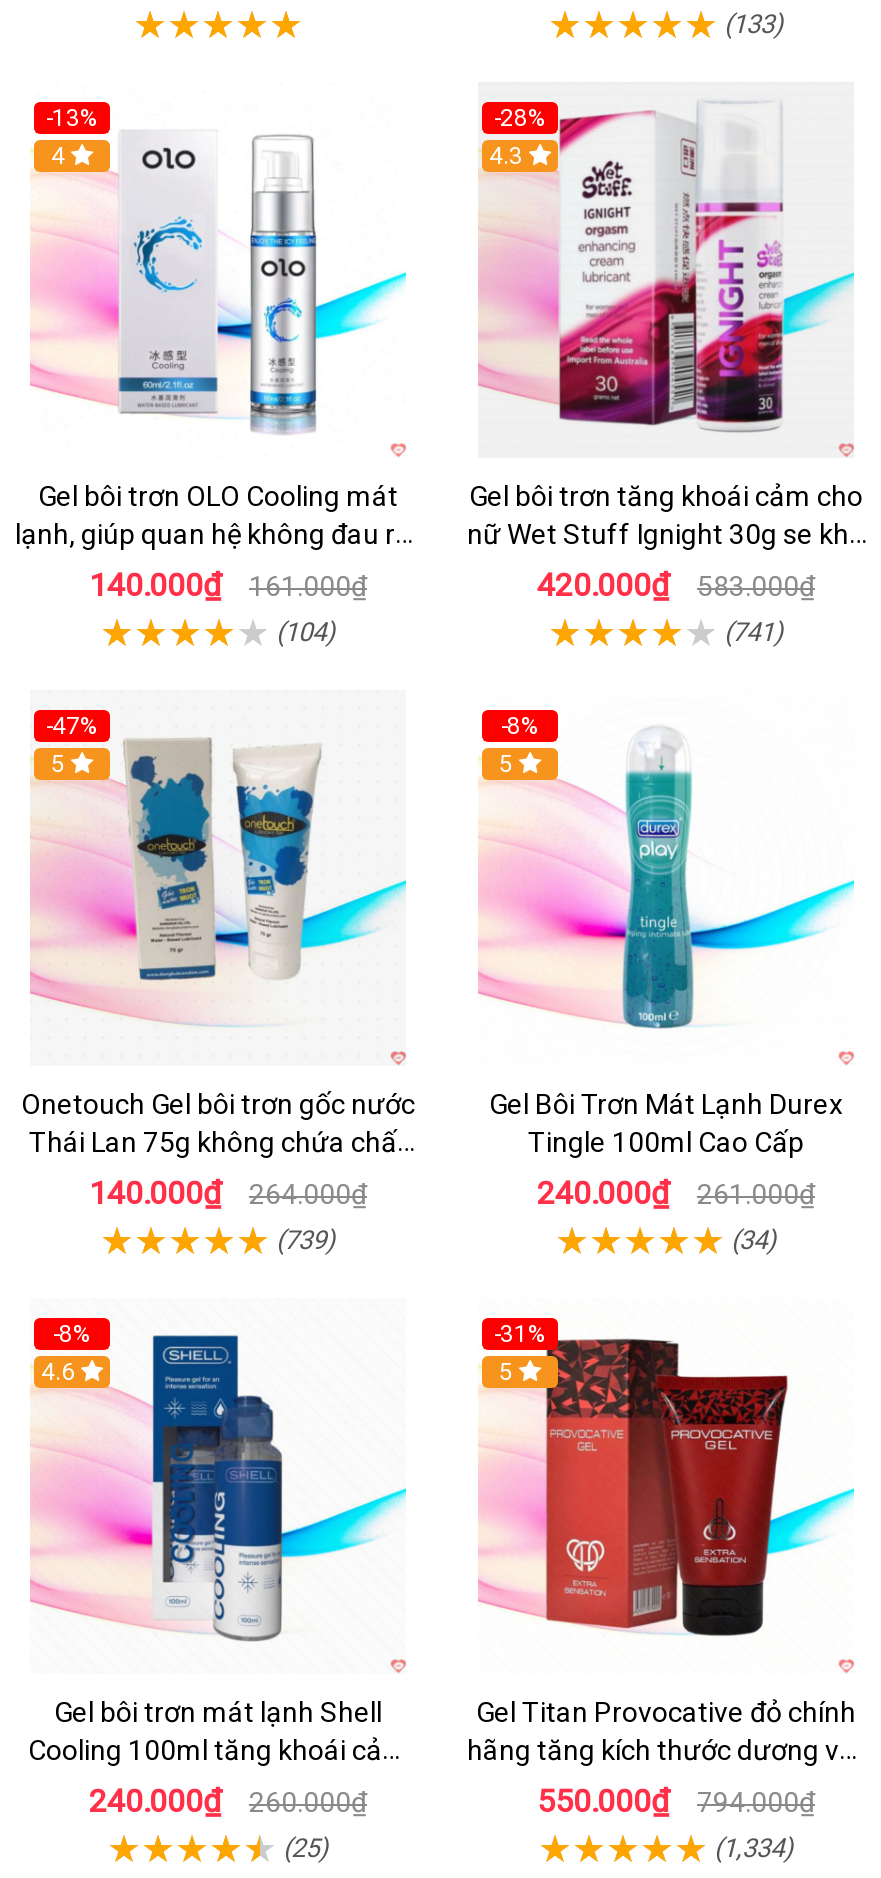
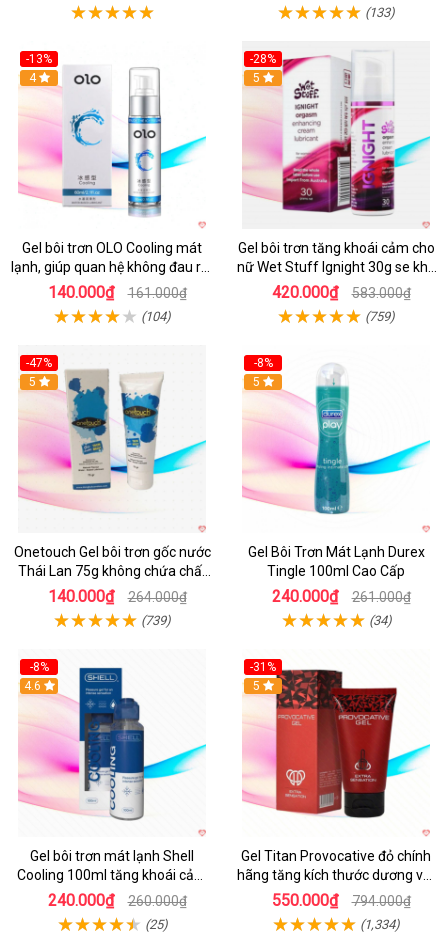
- 4.3
+ 5

- (741)
+ (759)
